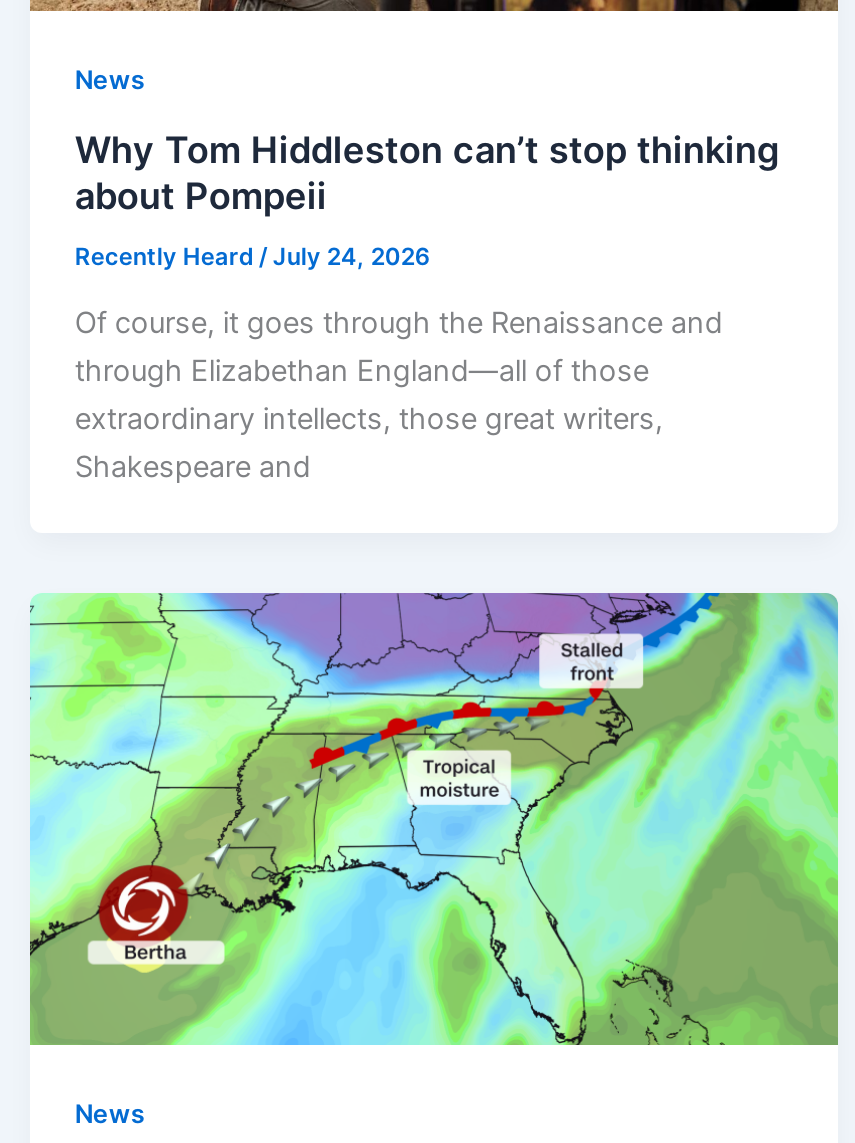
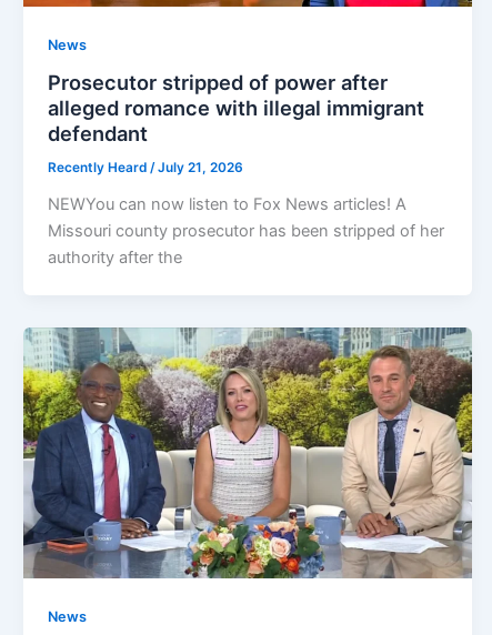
- Why Tom Hiddleston can’t stop thinking
- about Pompeii
+ Prosecutor stripped of power after
+ alleged romance with illegal immigrant
+ defendant

- Recently Heard / July 24, 2026
+ Recently Heard / July 21, 2026

- Of course, it goes through the Renaissance and
- through Elizabethan England—all of those
- extraordinary intellects, those great writers,
- Shakespeare and
+ NEWYou can now listen to Fox News articles! A
+ Missouri county prosecutor has been stripped of her
+ authority after the

- [image]
+ [image]
